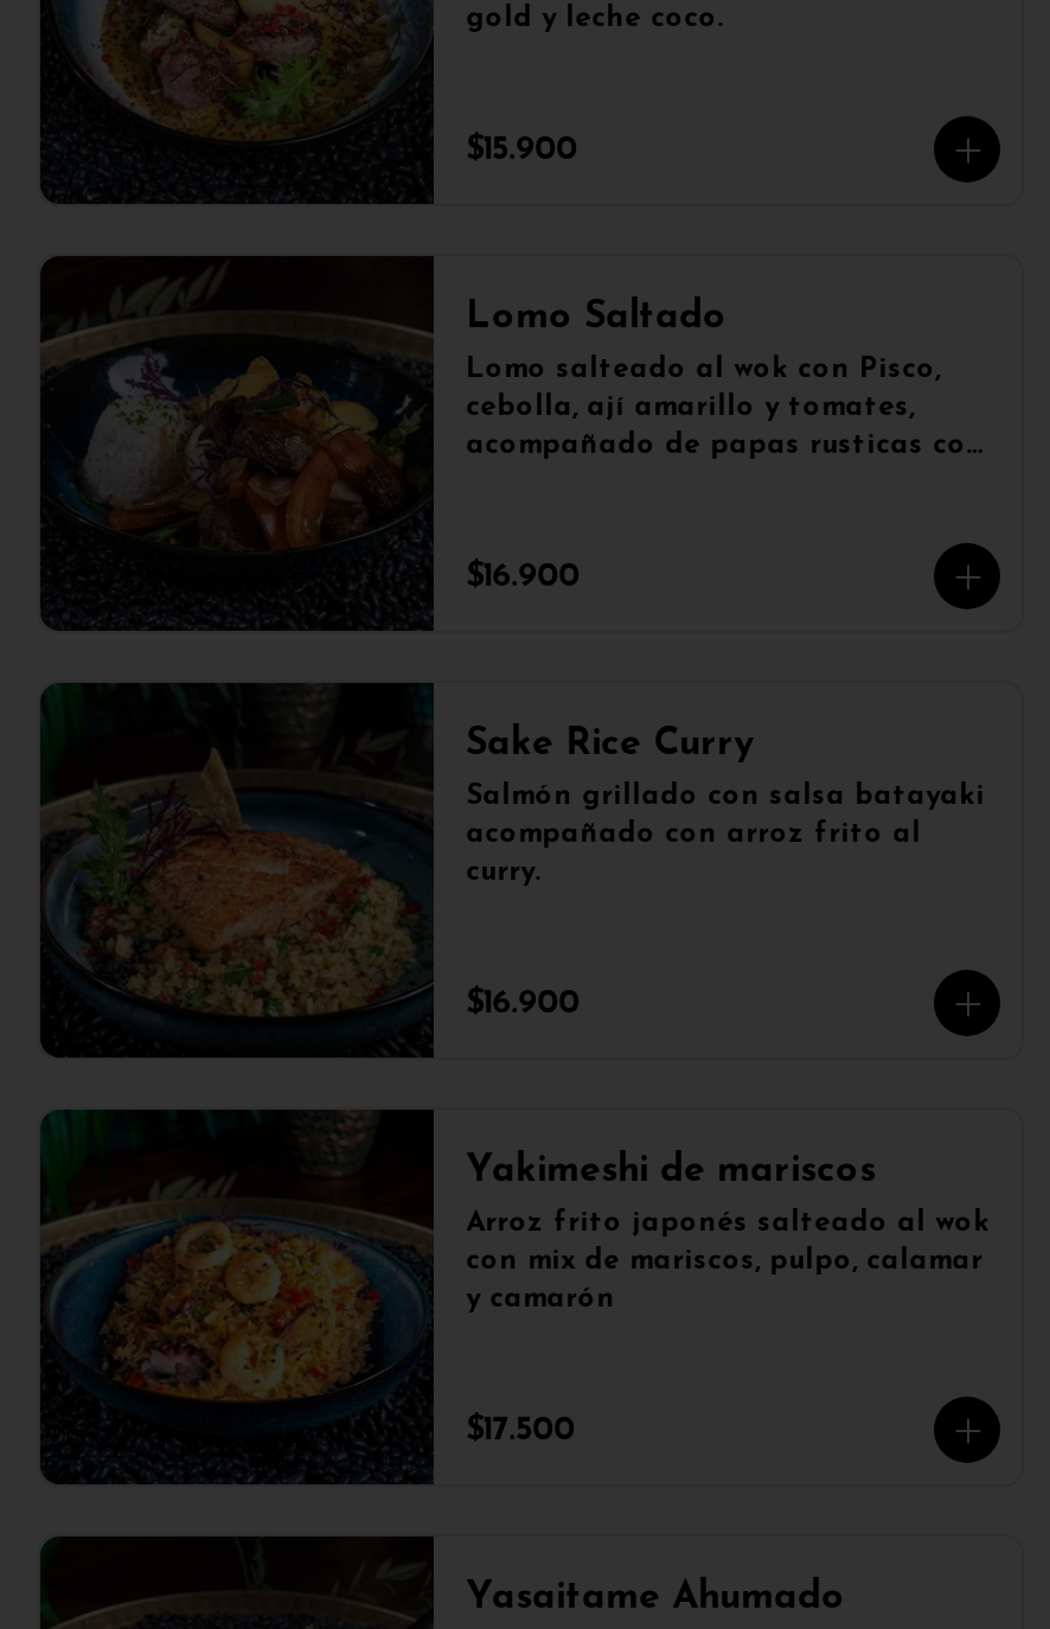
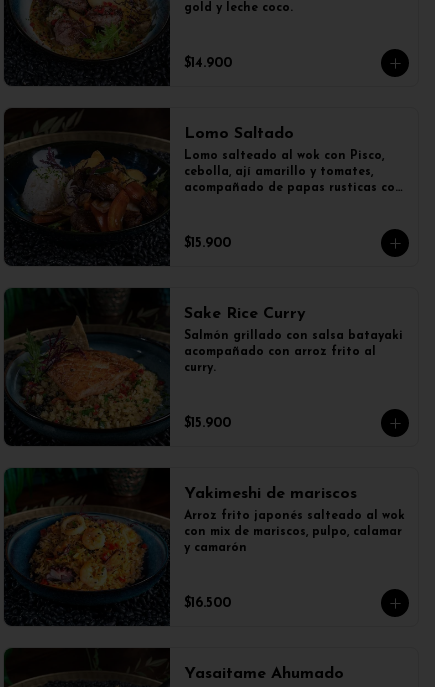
- $15.900
+ $14.900

- $16.900
+ $15.900

- $16.900
+ $15.900

- $17.500
+ $16.500
